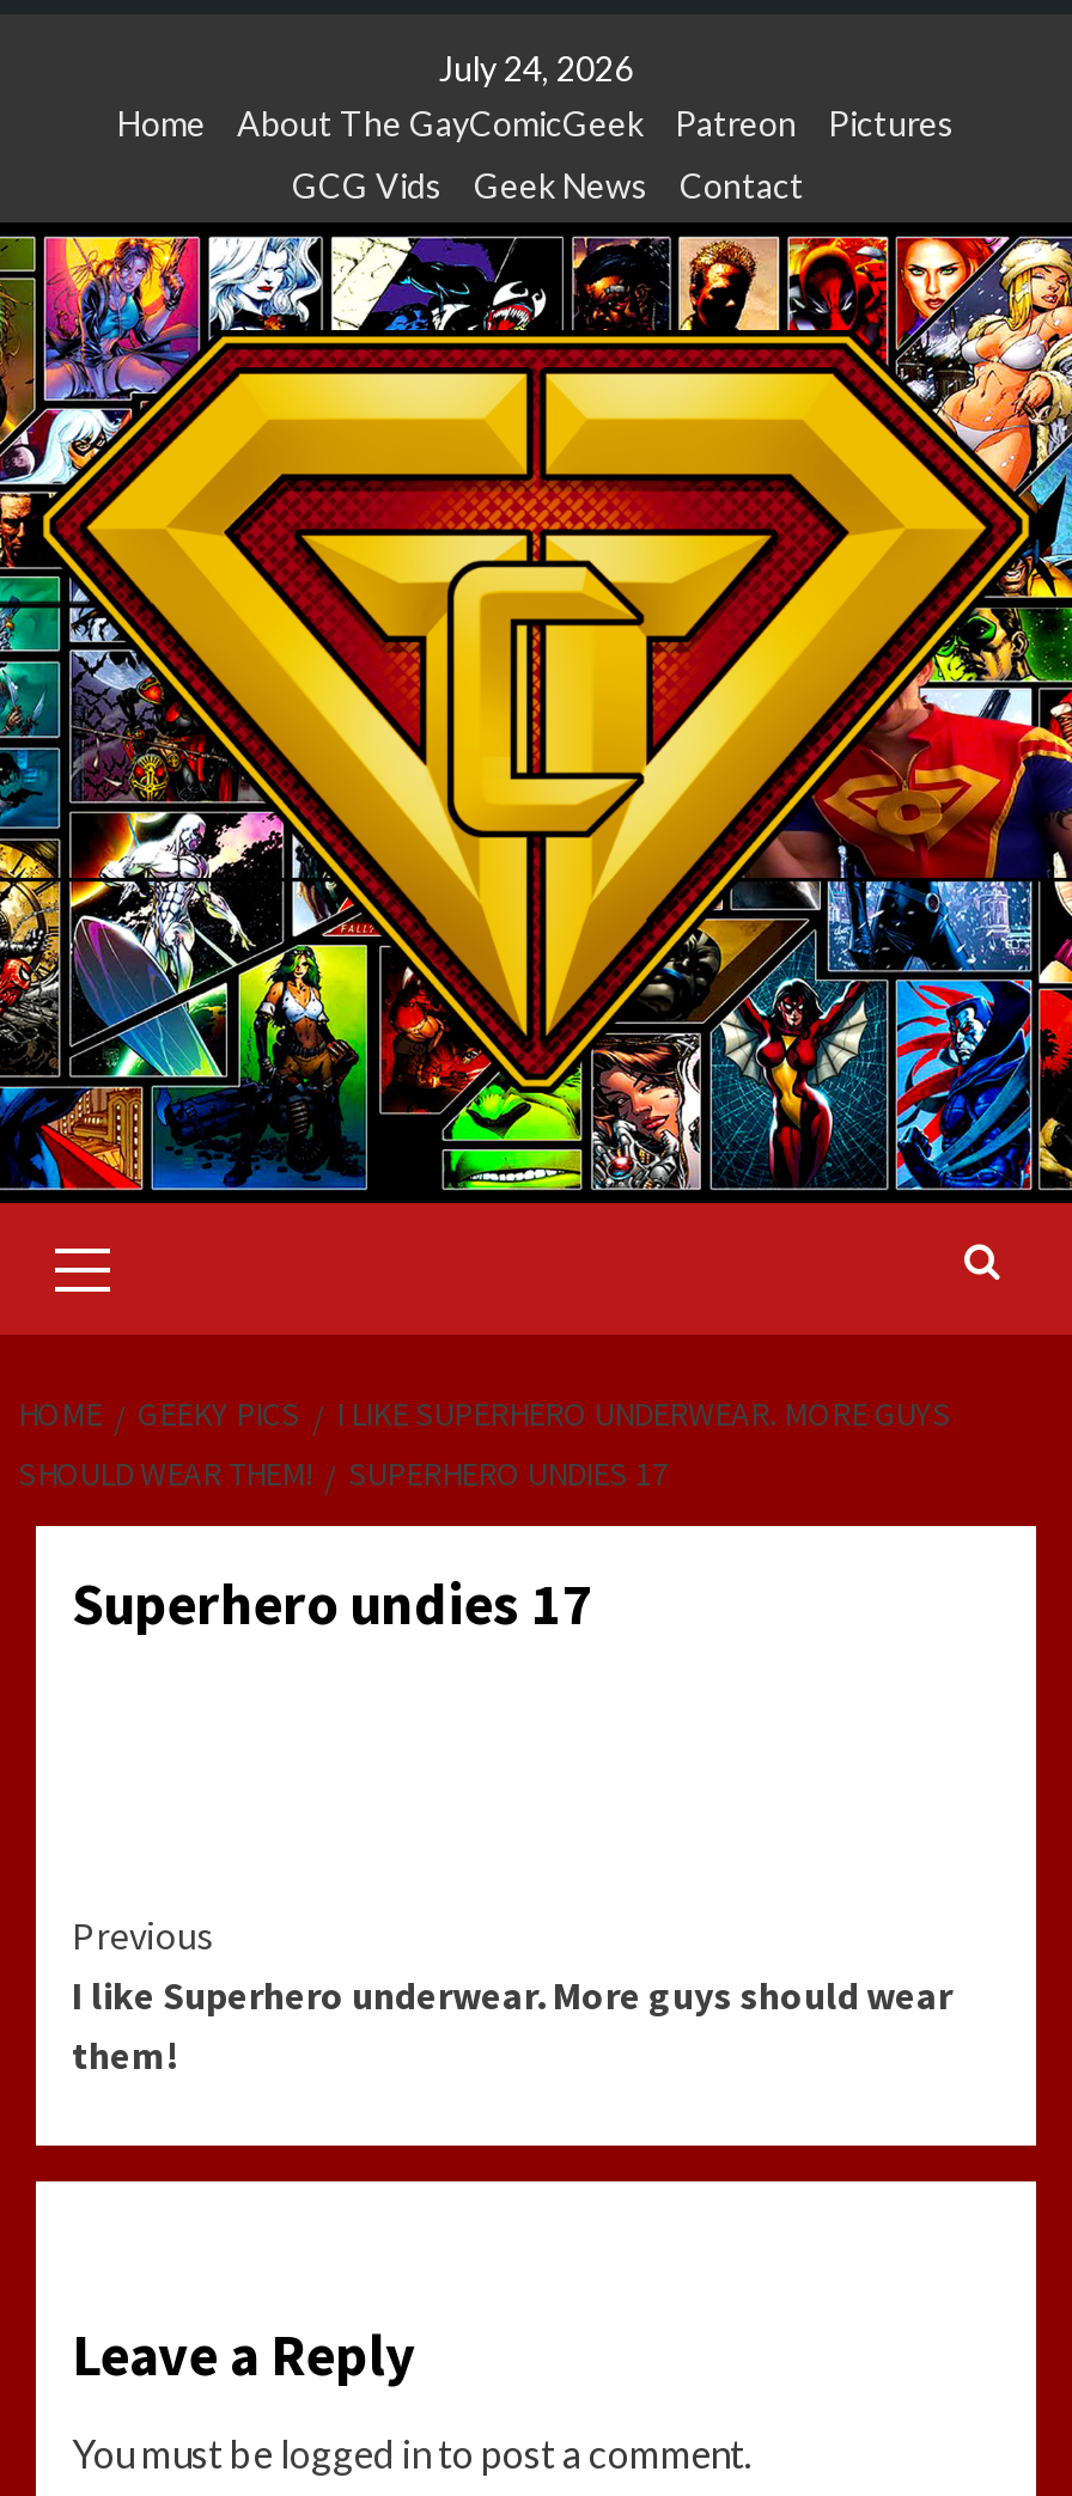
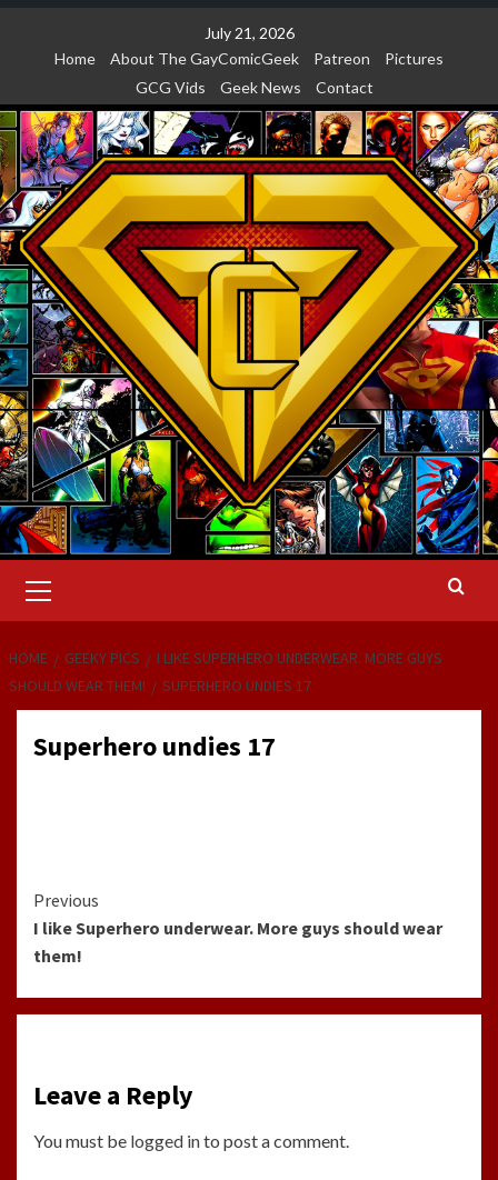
- July 24, 2026
+ July 21, 2026
